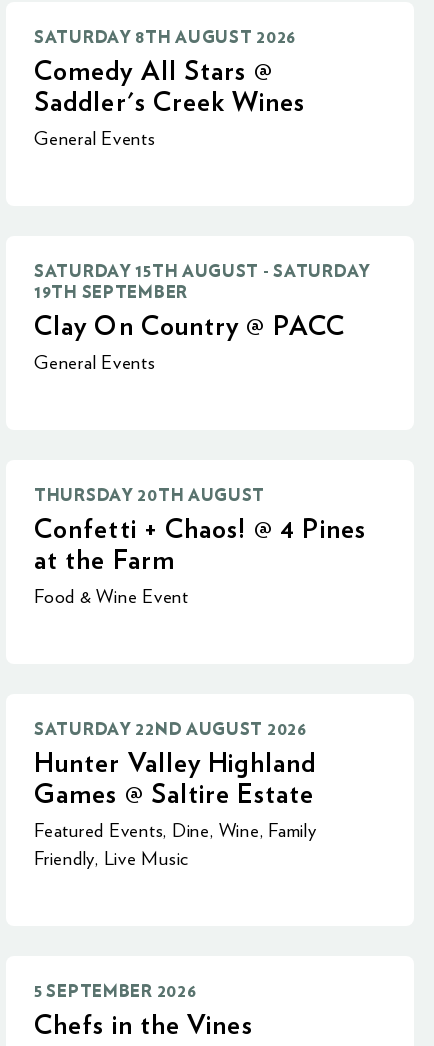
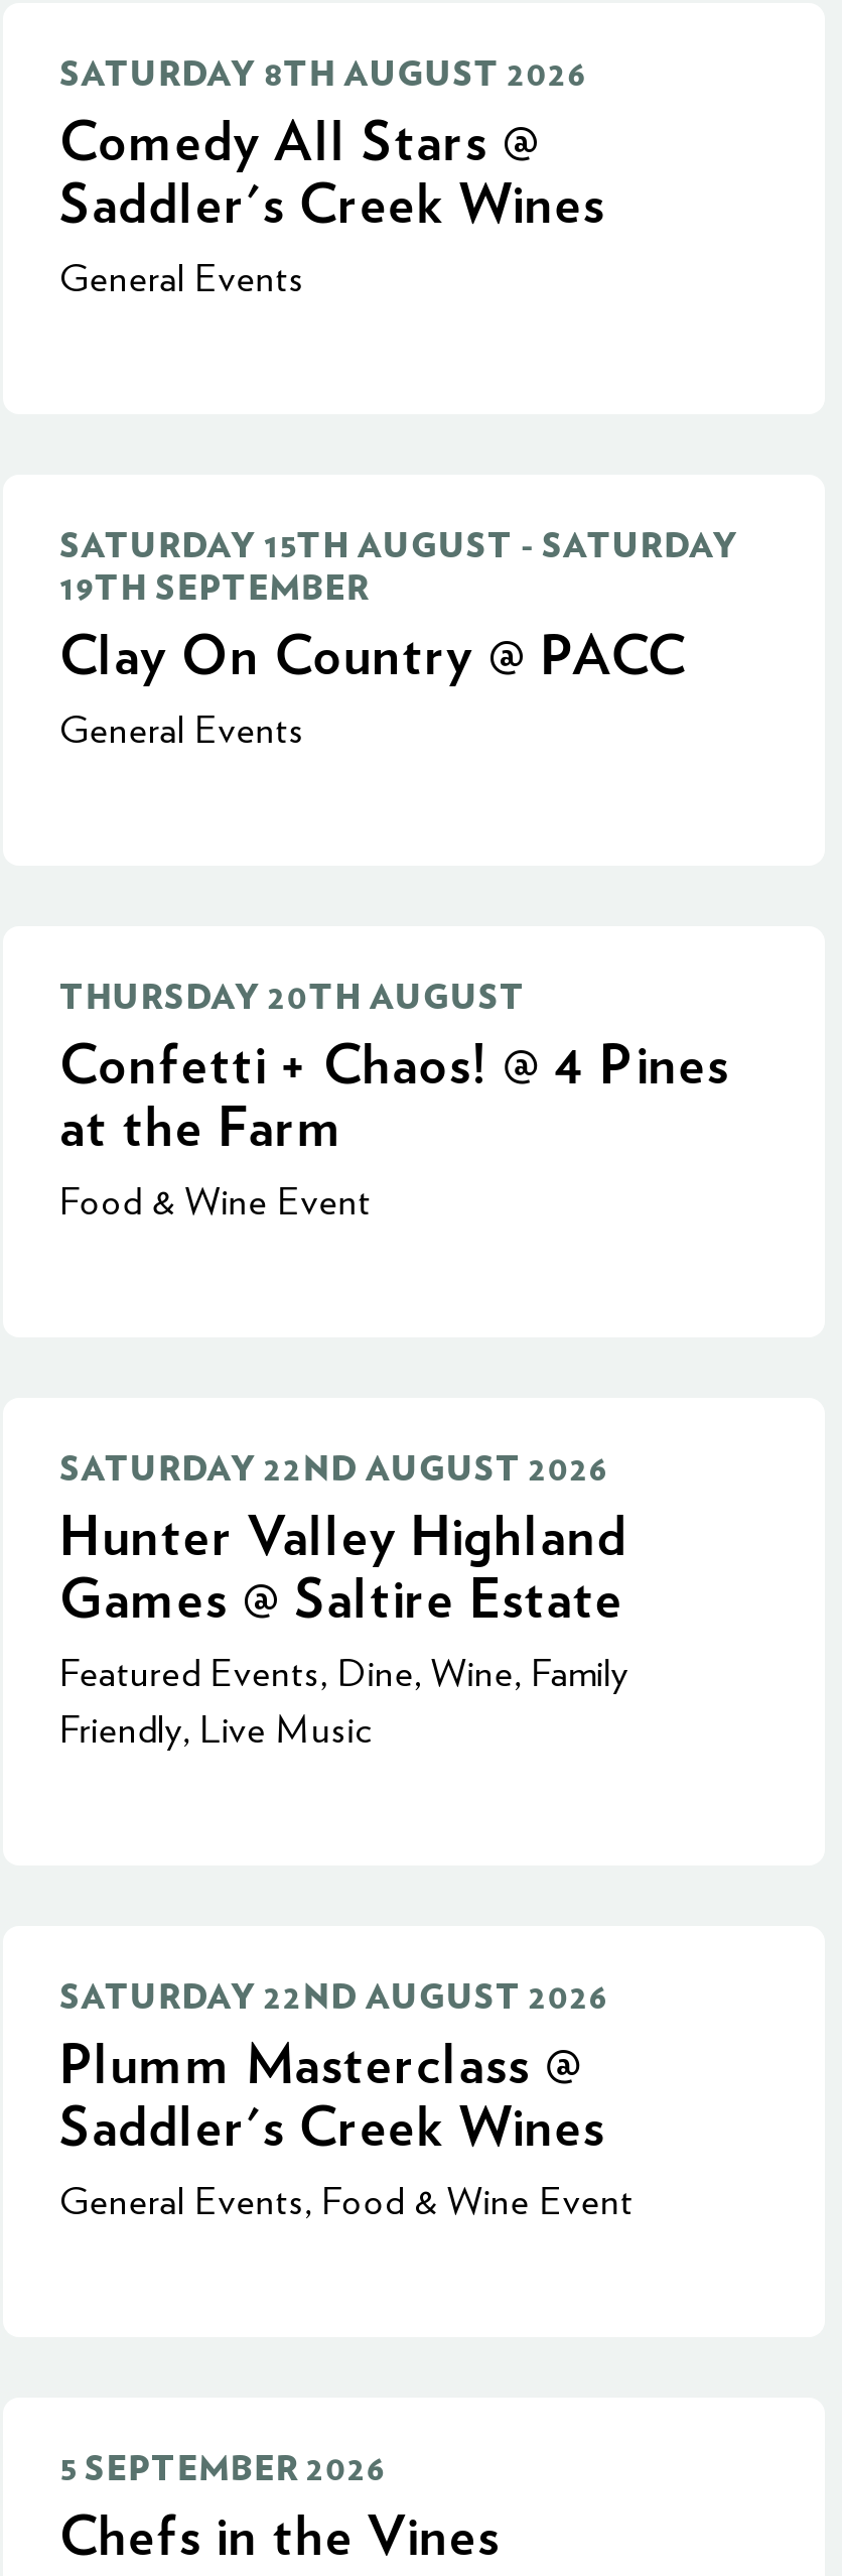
+ SATURDAY 22ND AUGUST 2026
+ Plumm Masterclass @
+ Saddler's Creek Wines
+ General Events, Food & Wine Event
